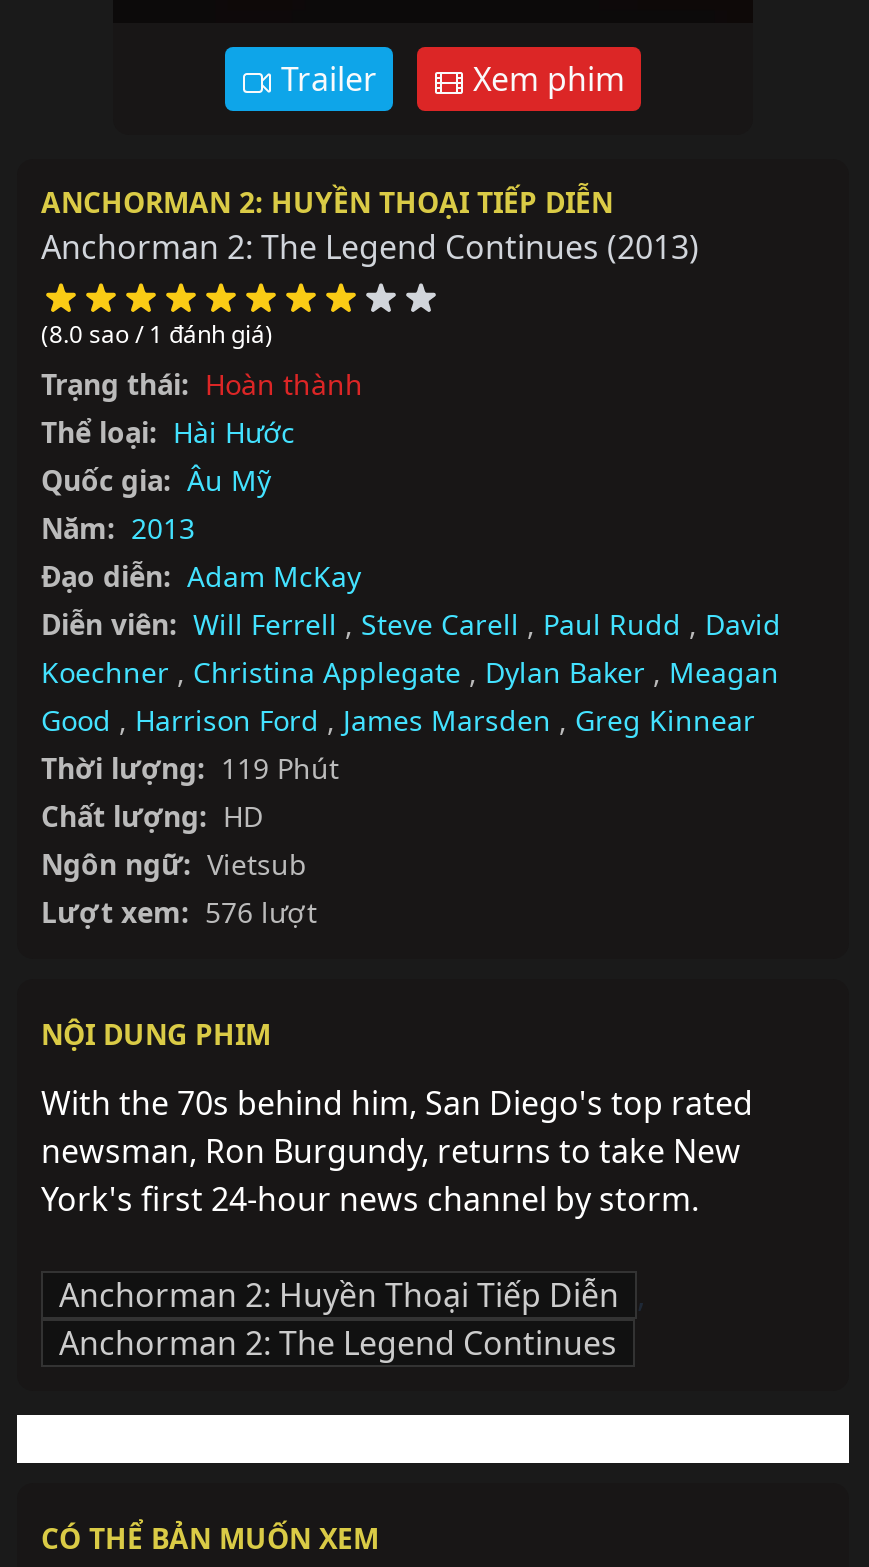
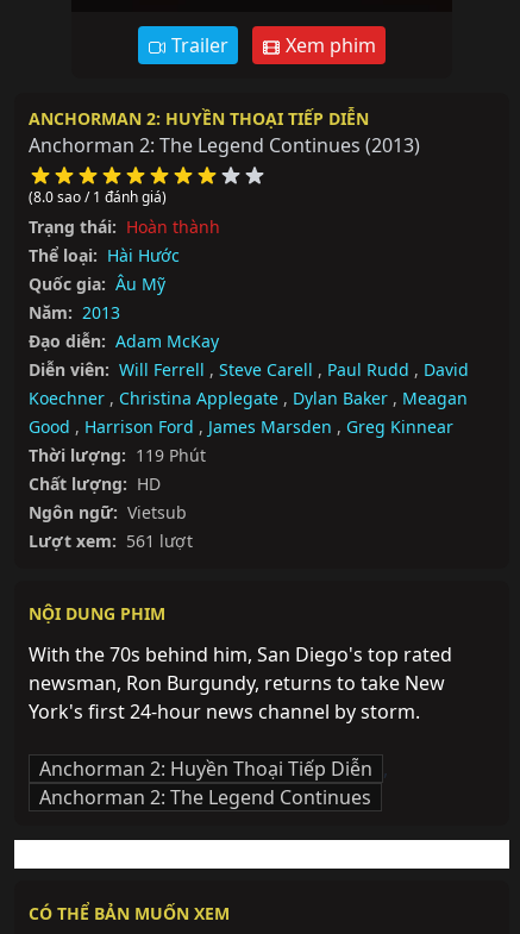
- Lượt xem: 576 lượt
+ Lượt xem: 561 lượt
